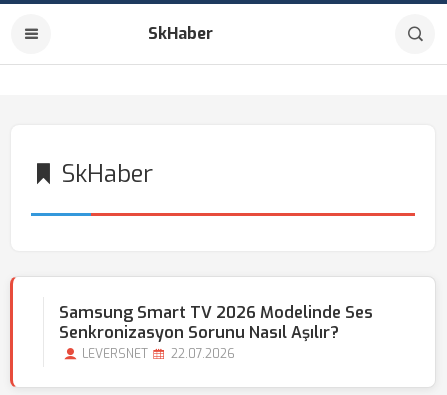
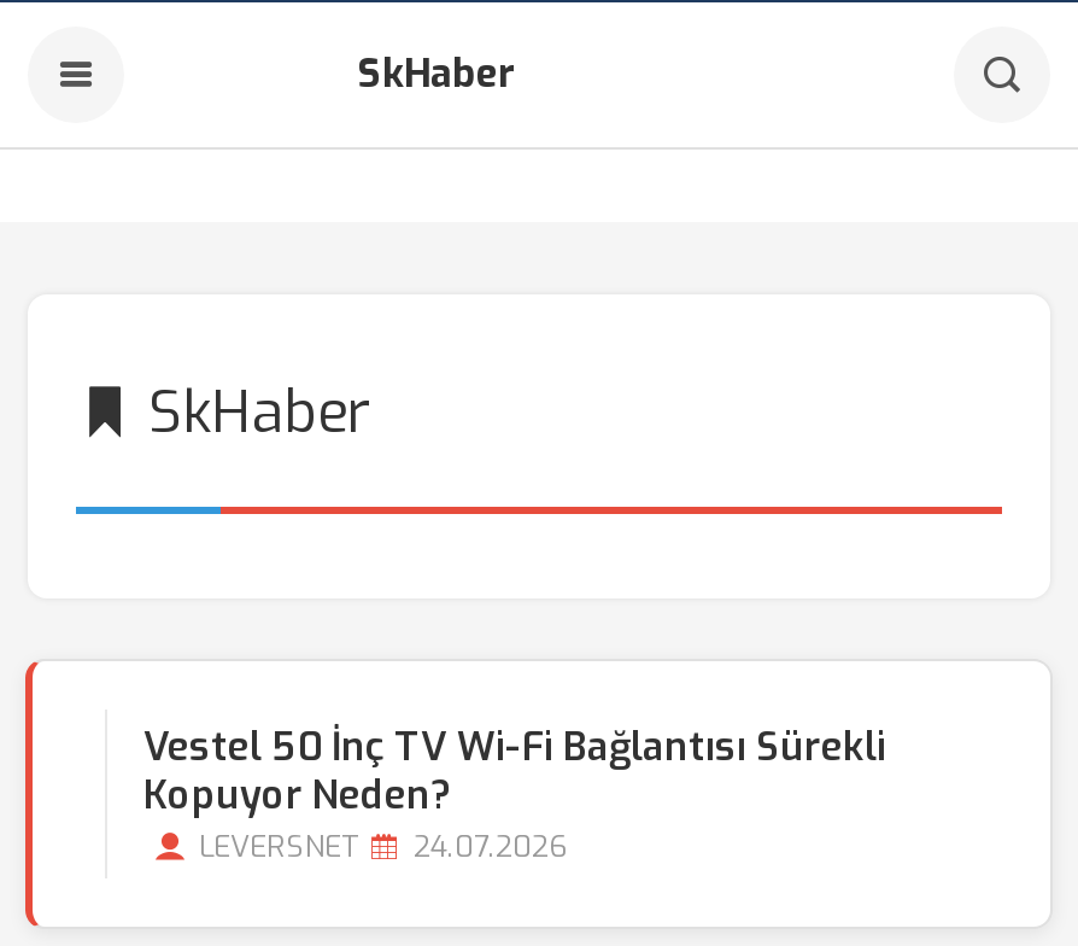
- Samsung Smart TV 2026 Modelinde Ses
- Senkronizasyon Sorunu Nasıl Aşılır?
+ Vestel 50 İnç TV Wi-Fi Bağlantısı Sürekli
+ Kopuyor Neden?

- LEVERSNET 22.07.2026
+ LEVERSNET 24.07.2026
